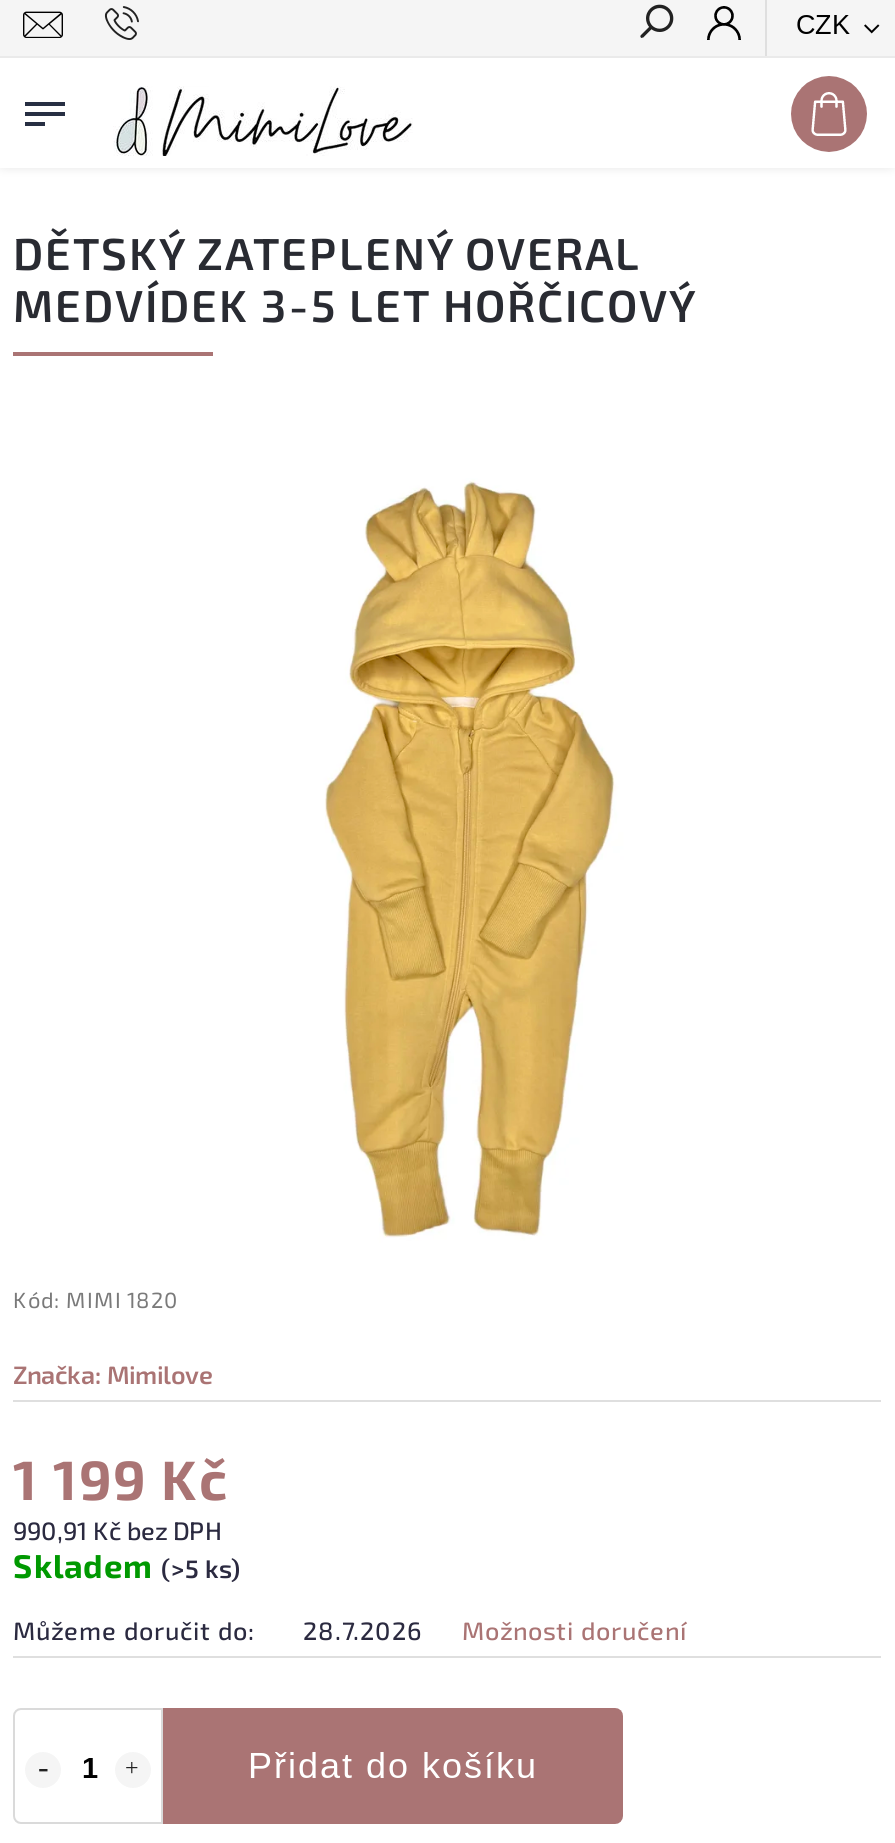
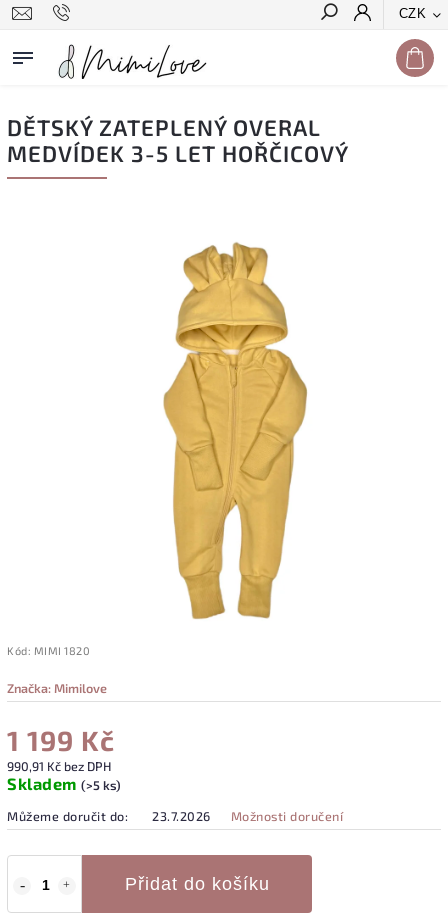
- Můžeme doručit do: 28.7.2026 Možnosti doručení
+ Můžeme doručit do: 23.7.2026 Možnosti doručení
